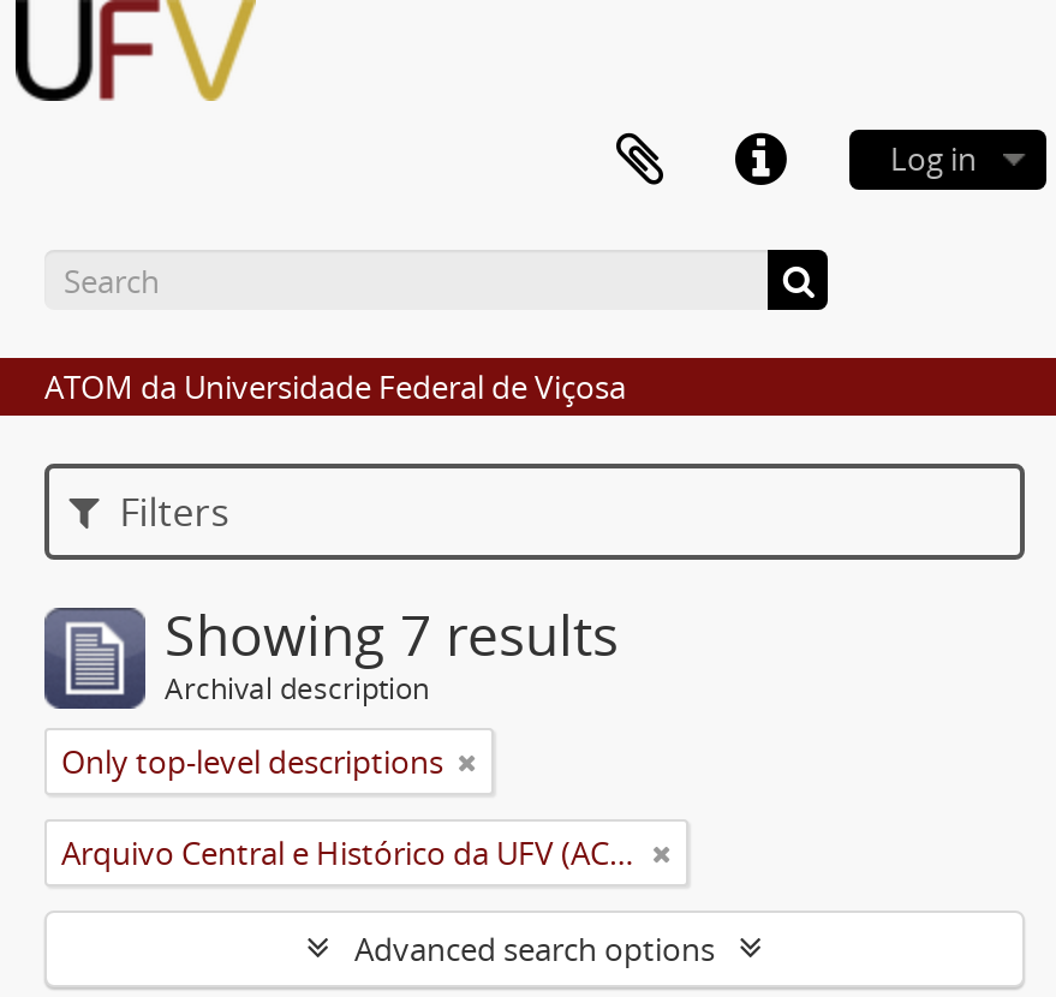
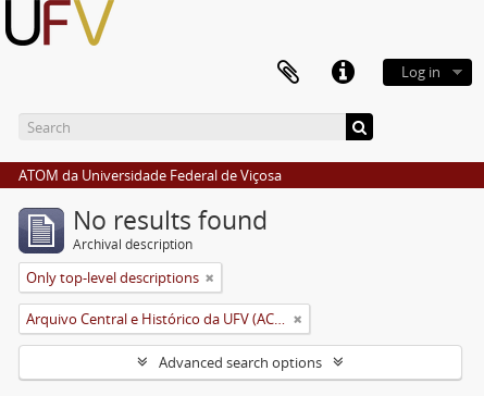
- Filters
- Showing 7 results
+ No results found
